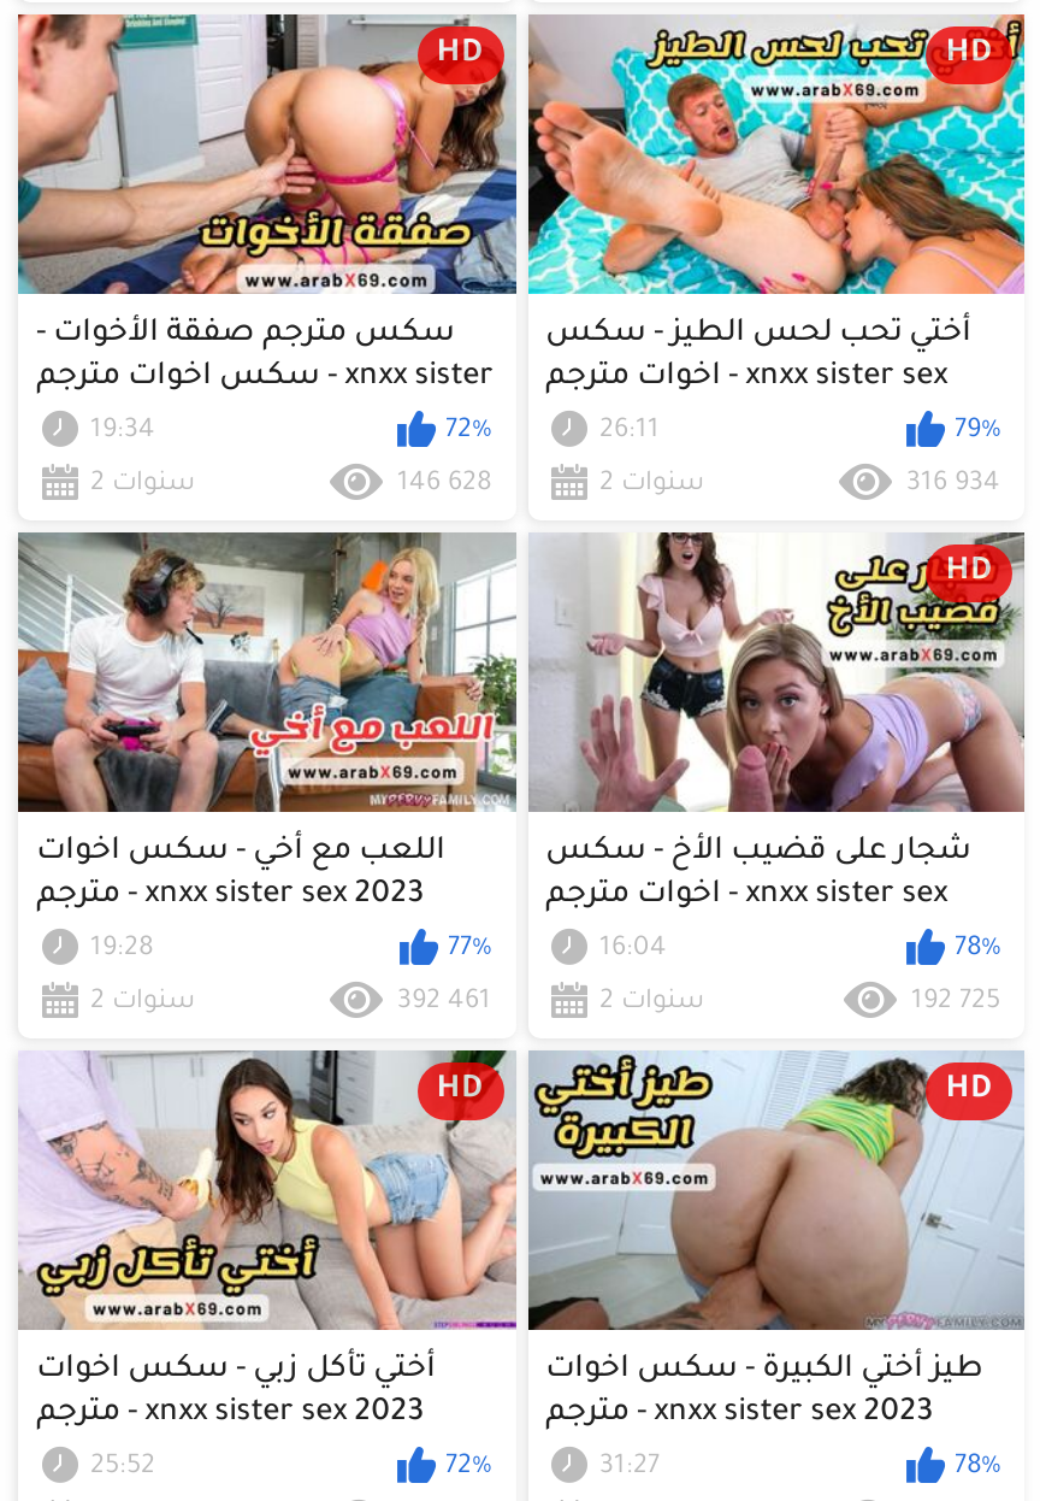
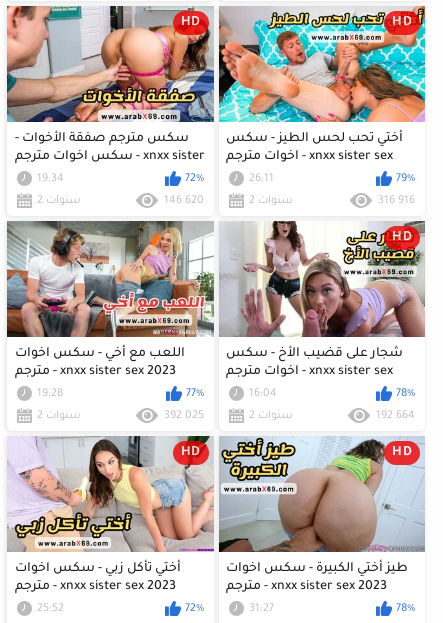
- 146 628
+ 146 620

- 316 934
+ 316 916

- 392 461
+ 392 025

- 192 725
+ 192 664
